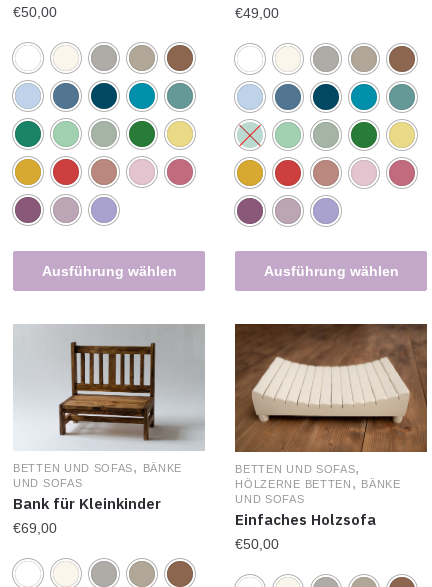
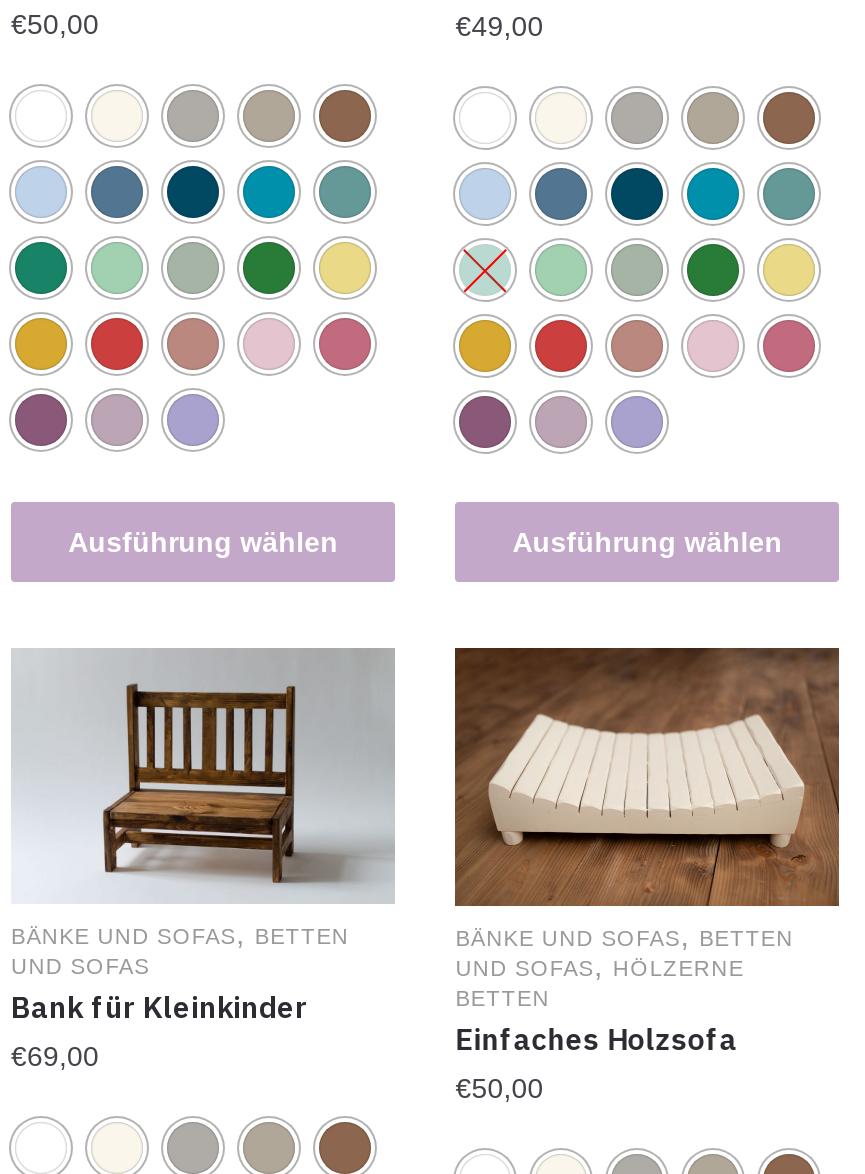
- BETTEN UND SOFAS, BÄNKE
+ BÄNKE UND SOFAS, BETTEN

- BETTEN UND SOFAS,
- HÖLZERNE BETTEN, BÄNKE
- UND SOFAS
+ BÄNKE UND SOFAS, BETTEN
+ UND SOFAS,HÖLZERNE
+ BETTEN
